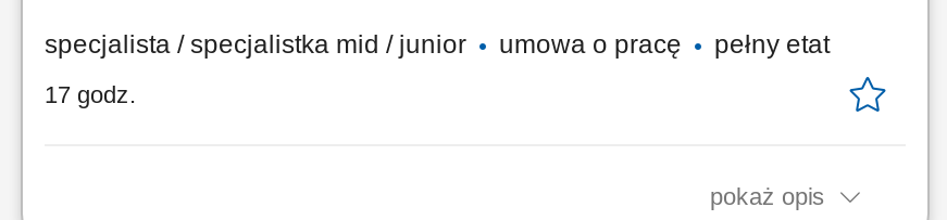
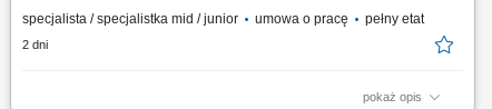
- 17 godz.
+ 2 dni
